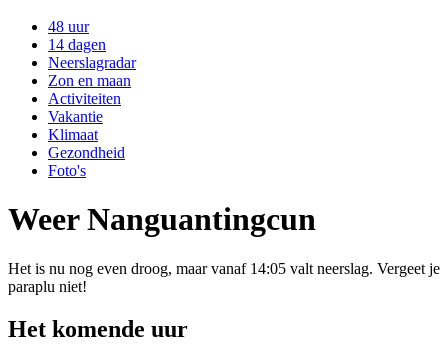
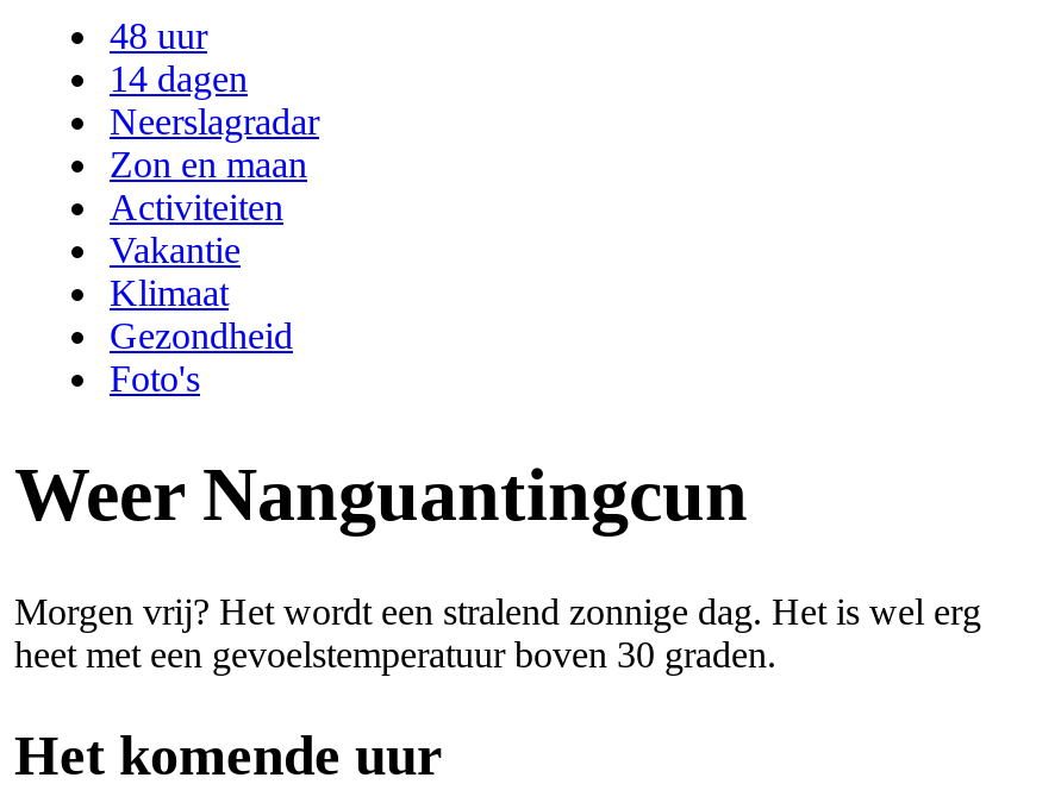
- Het is nu nog even droog, maar vanaf 14:05 valt neerslag. Vergeet je
- paraplu niet!
+ Morgen vrij? Het wordt een stralend zonnige dag. Het is wel erg
+ heet met een gevoelstemperatuur boven 30 graden.
